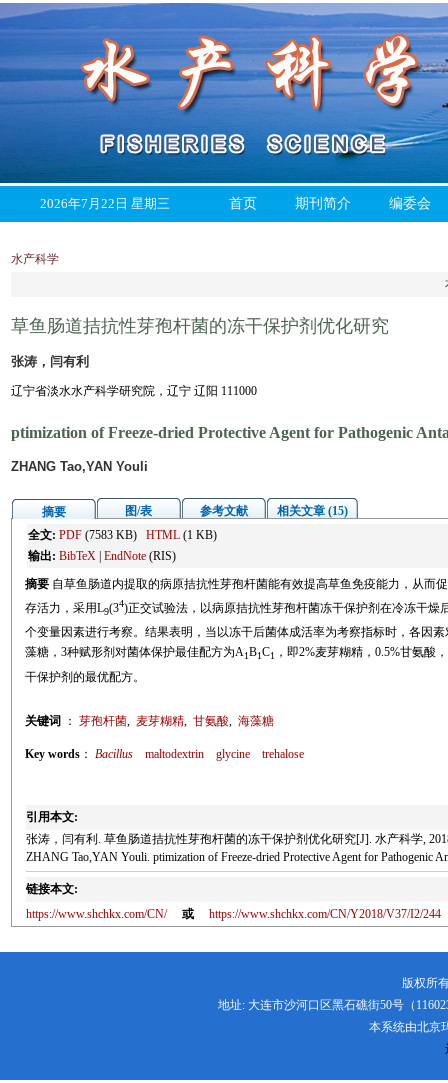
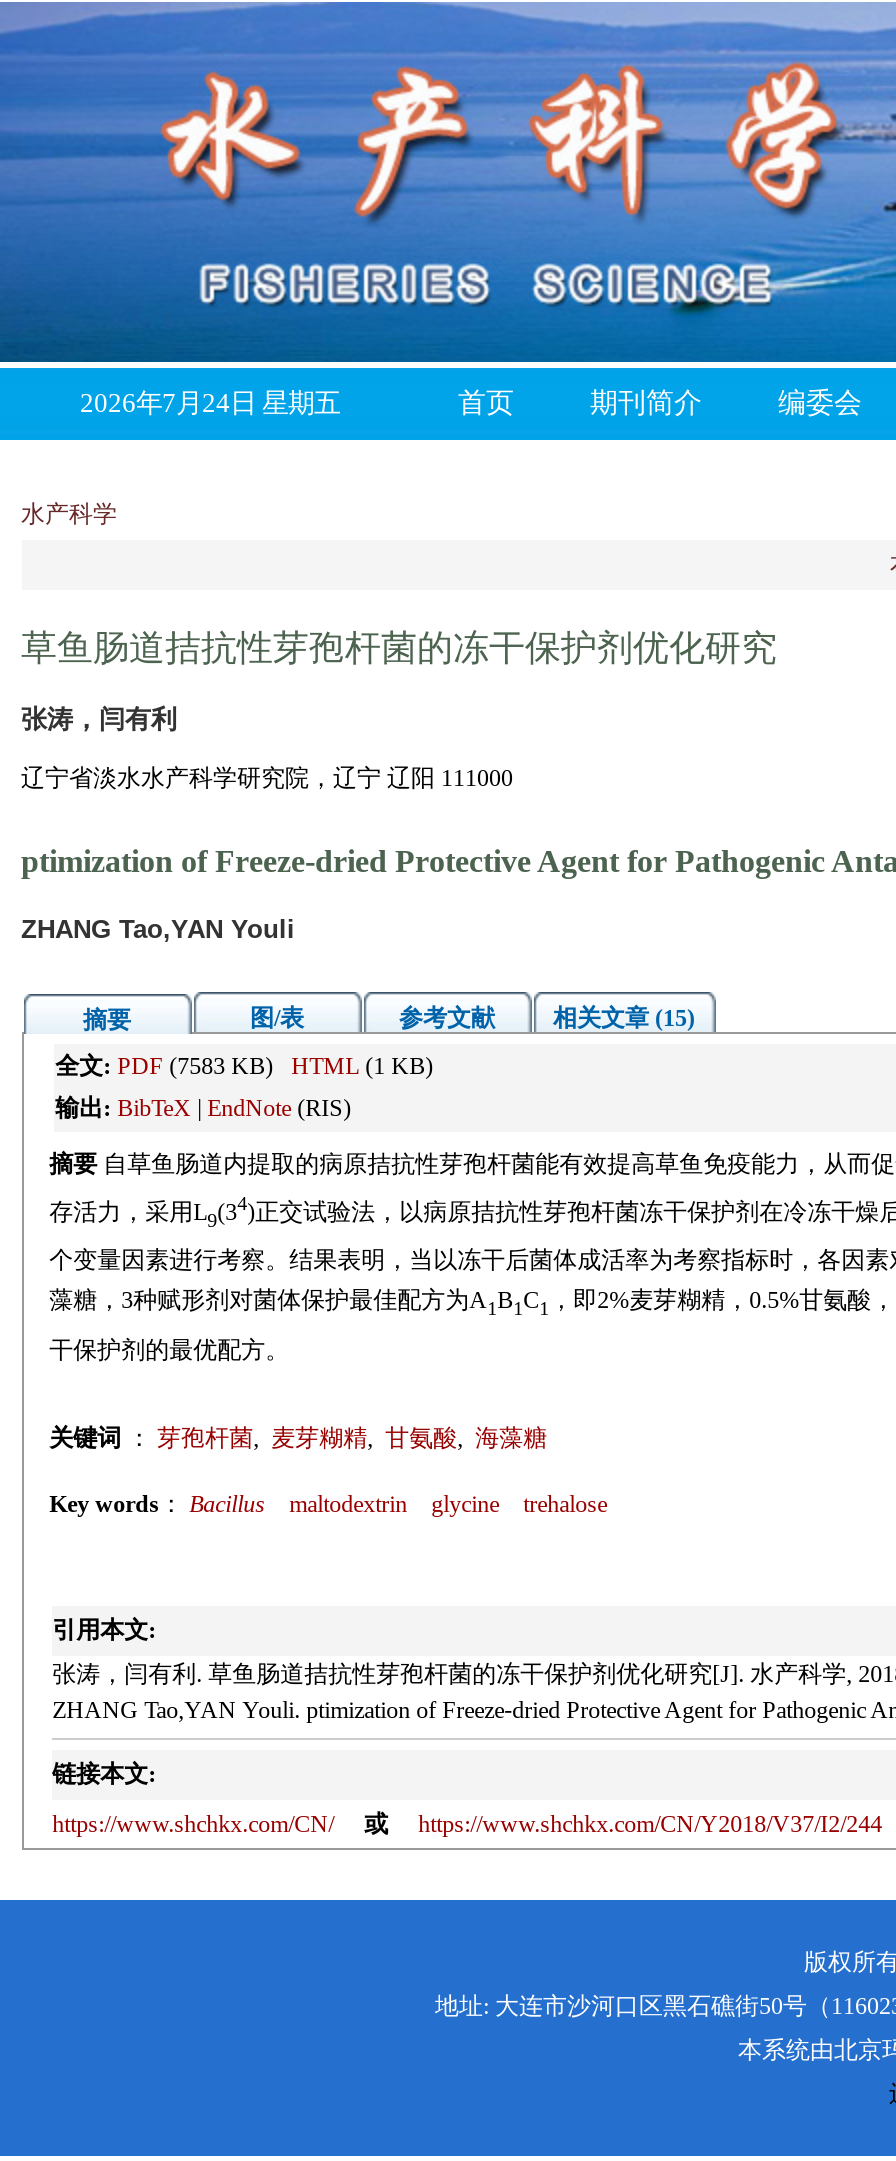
- 2026年7月22日 星期三
+ 2026年7月24日 星期五
